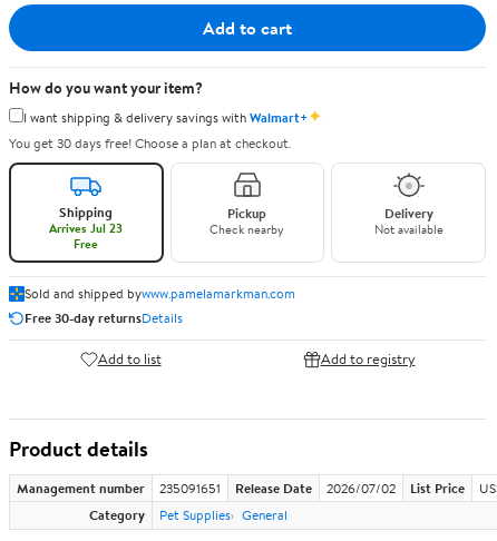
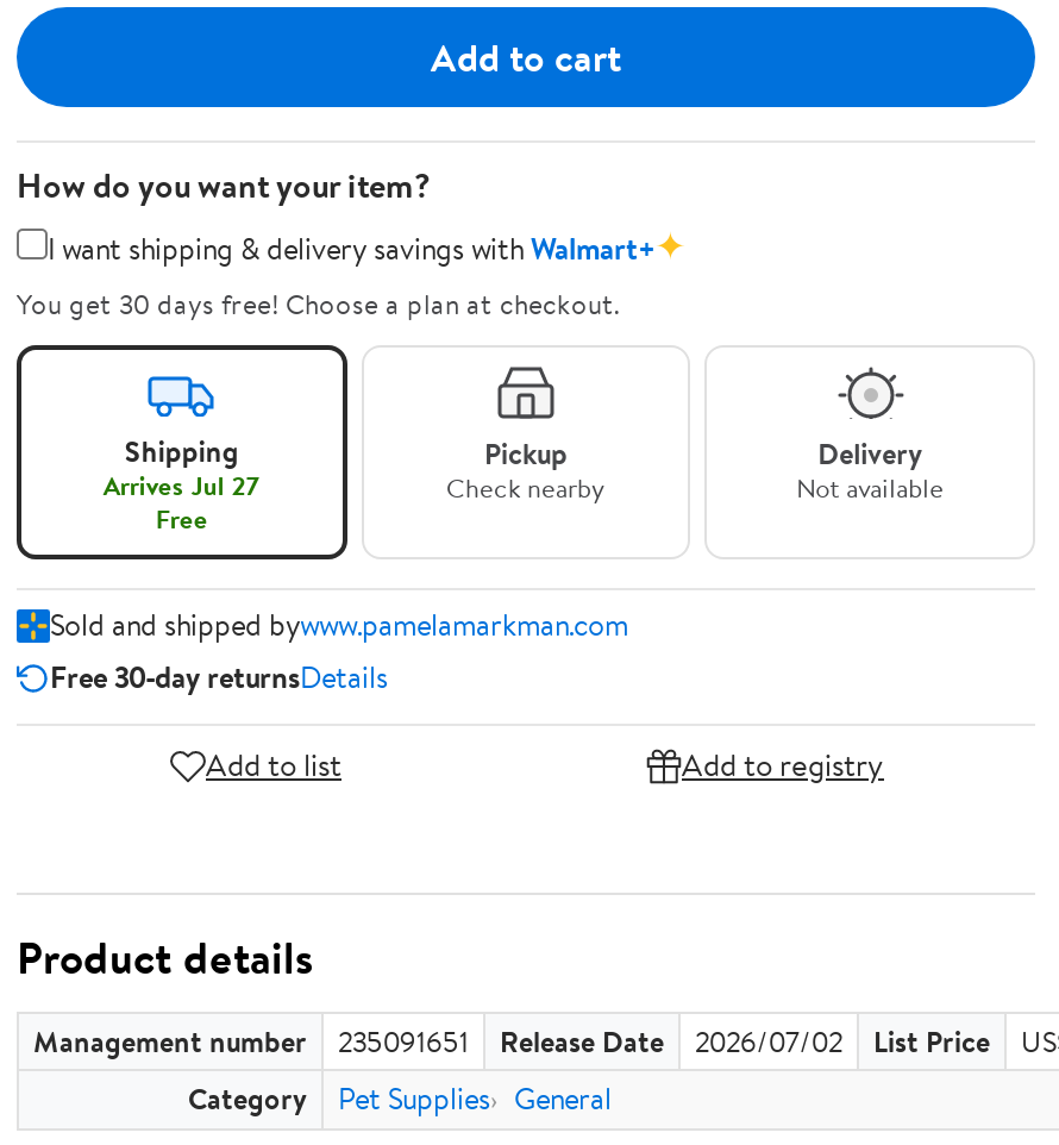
- Arrives Jul 23
+ Arrives Jul 27
